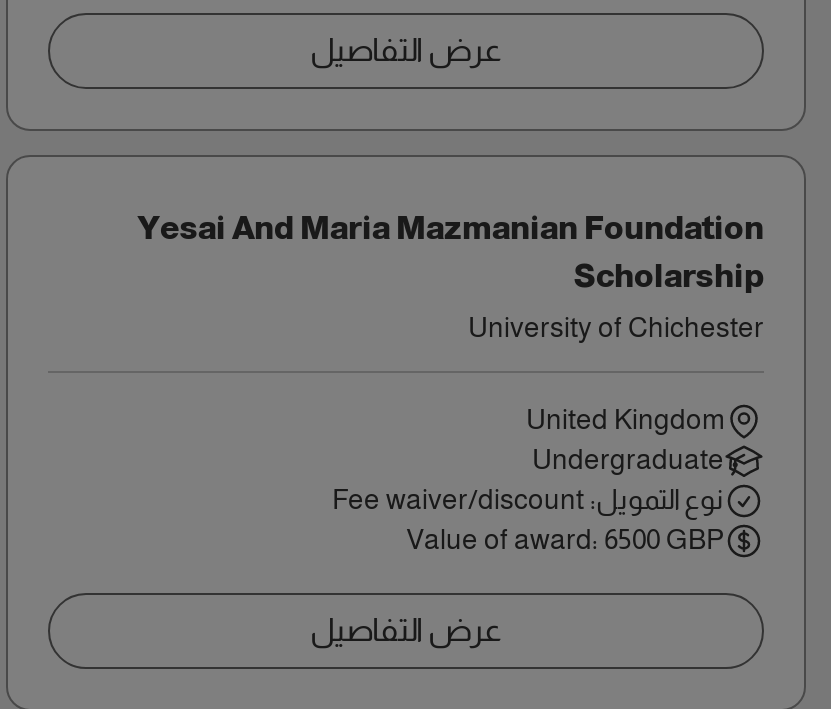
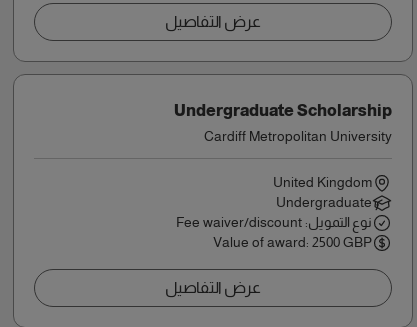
- Yesai And Maria Mazmanian Foundation
- Scholarship
+ Undergraduate Scholarship

- University of Chichester
+ Cardiff Metropolitan University

- Value of award: 6500 GBP
+ Value of award: 2500 GBP
